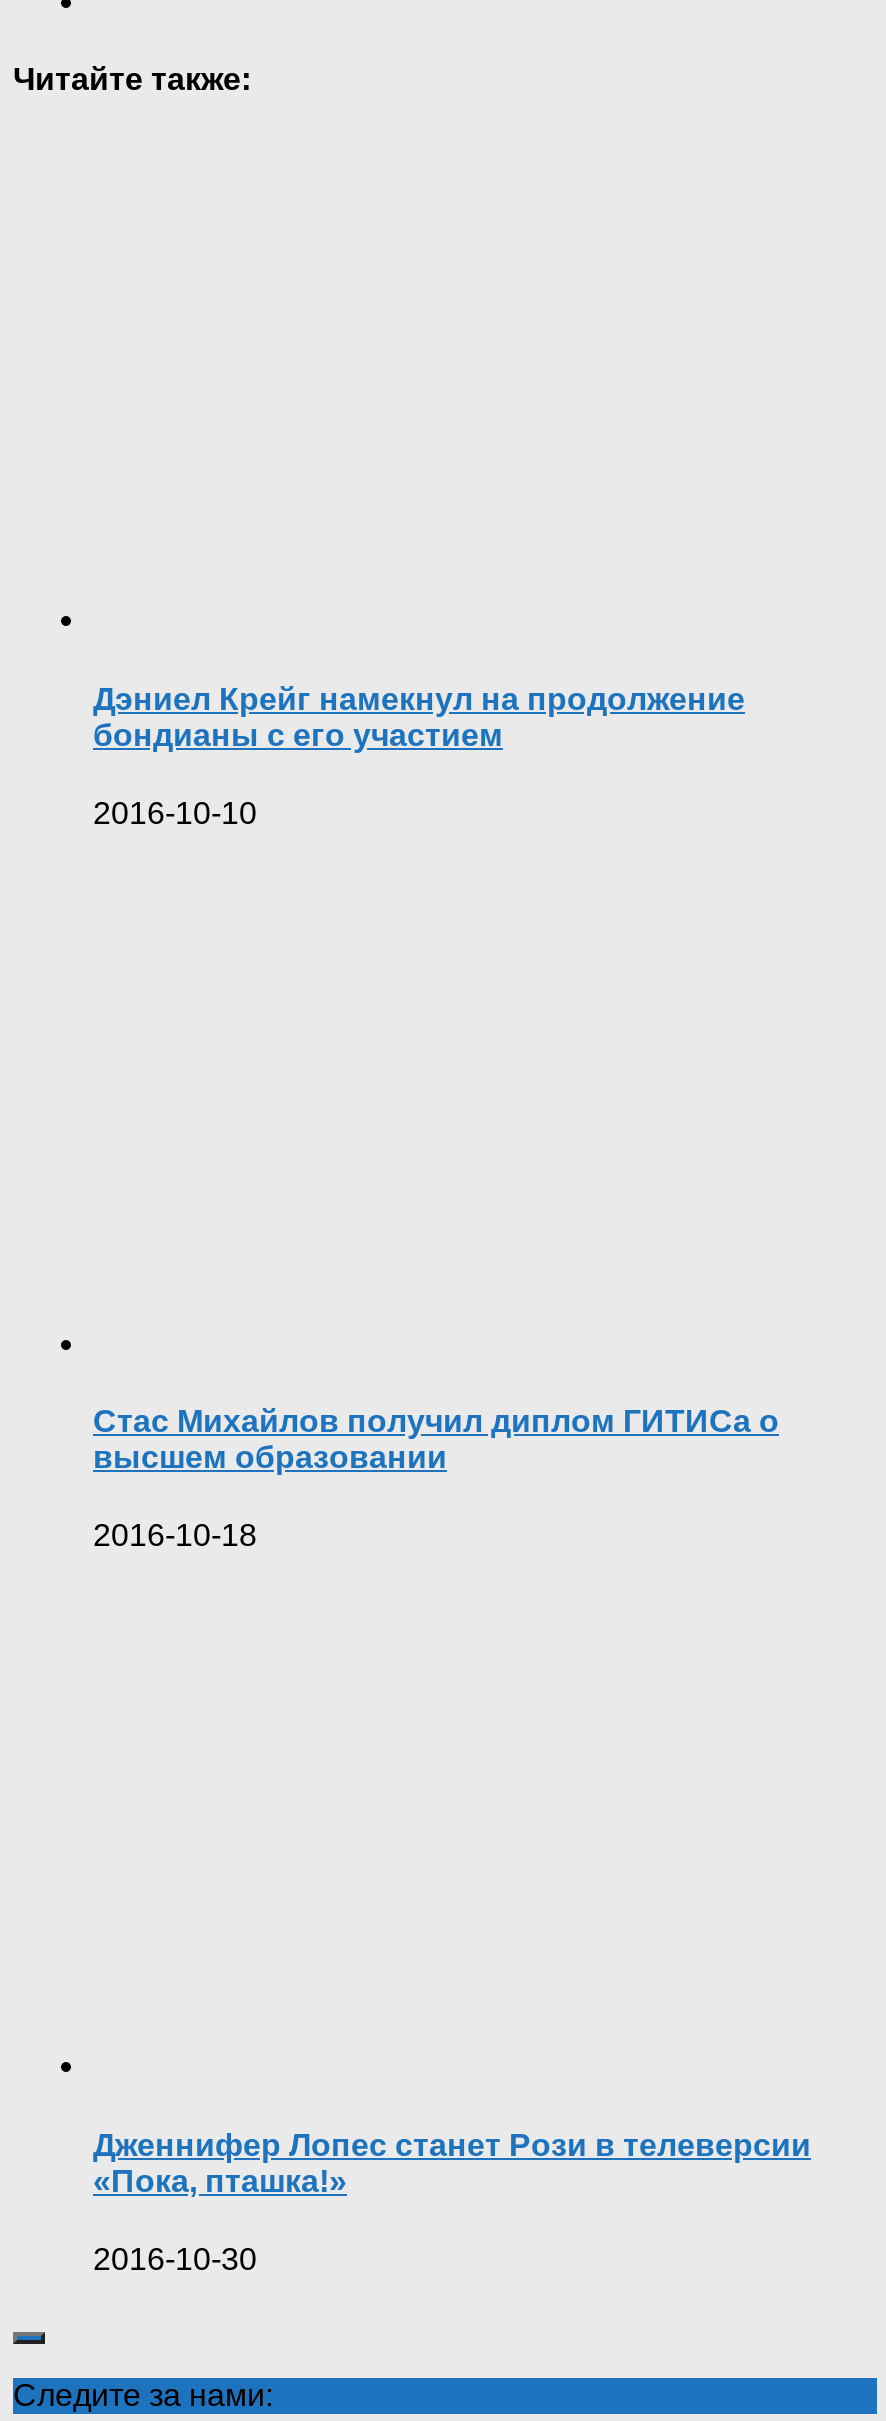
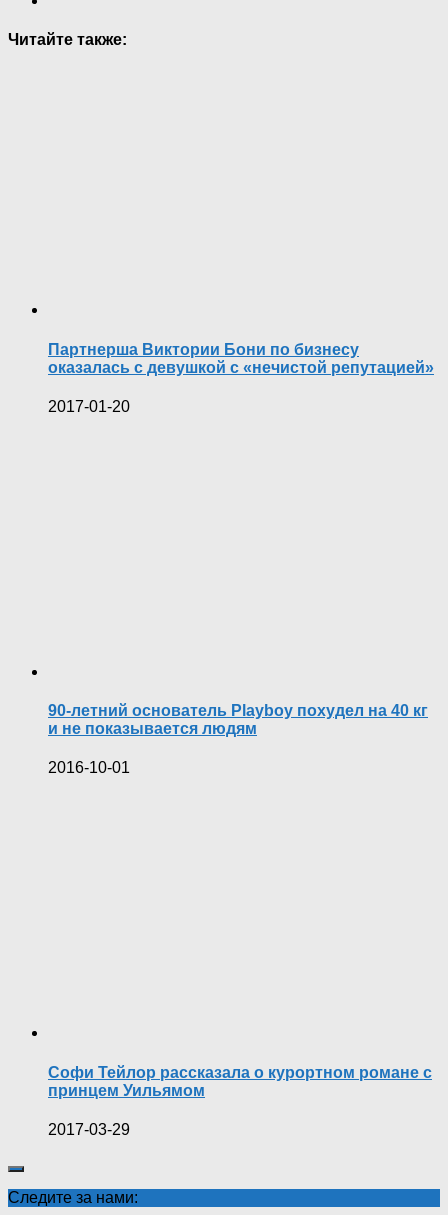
- Дэниел Крейг намекнул на продолжение
- бондианы с его участием
+ Партнерша Виктории Бони по бизнесу
+ оказалась с девушкой с «нечистой репутацией»

- 2016-10-10
+ 2017-01-20

- Стас Михайлов получил диплом ГИТИСа о
- высшем образовании
+ 90-летний основатель Playboy похудел на 40 кг
+ и не показывается людям

- 2016-10-18
+ 2016-10-01

- Дженнифер Лопес станет Рози в телеверсии
- «Пока, пташка!»
+ Софи Тейлор рассказала о курортном романе с
+ принцем Уильямом

- 2016-10-30
+ 2017-03-29
